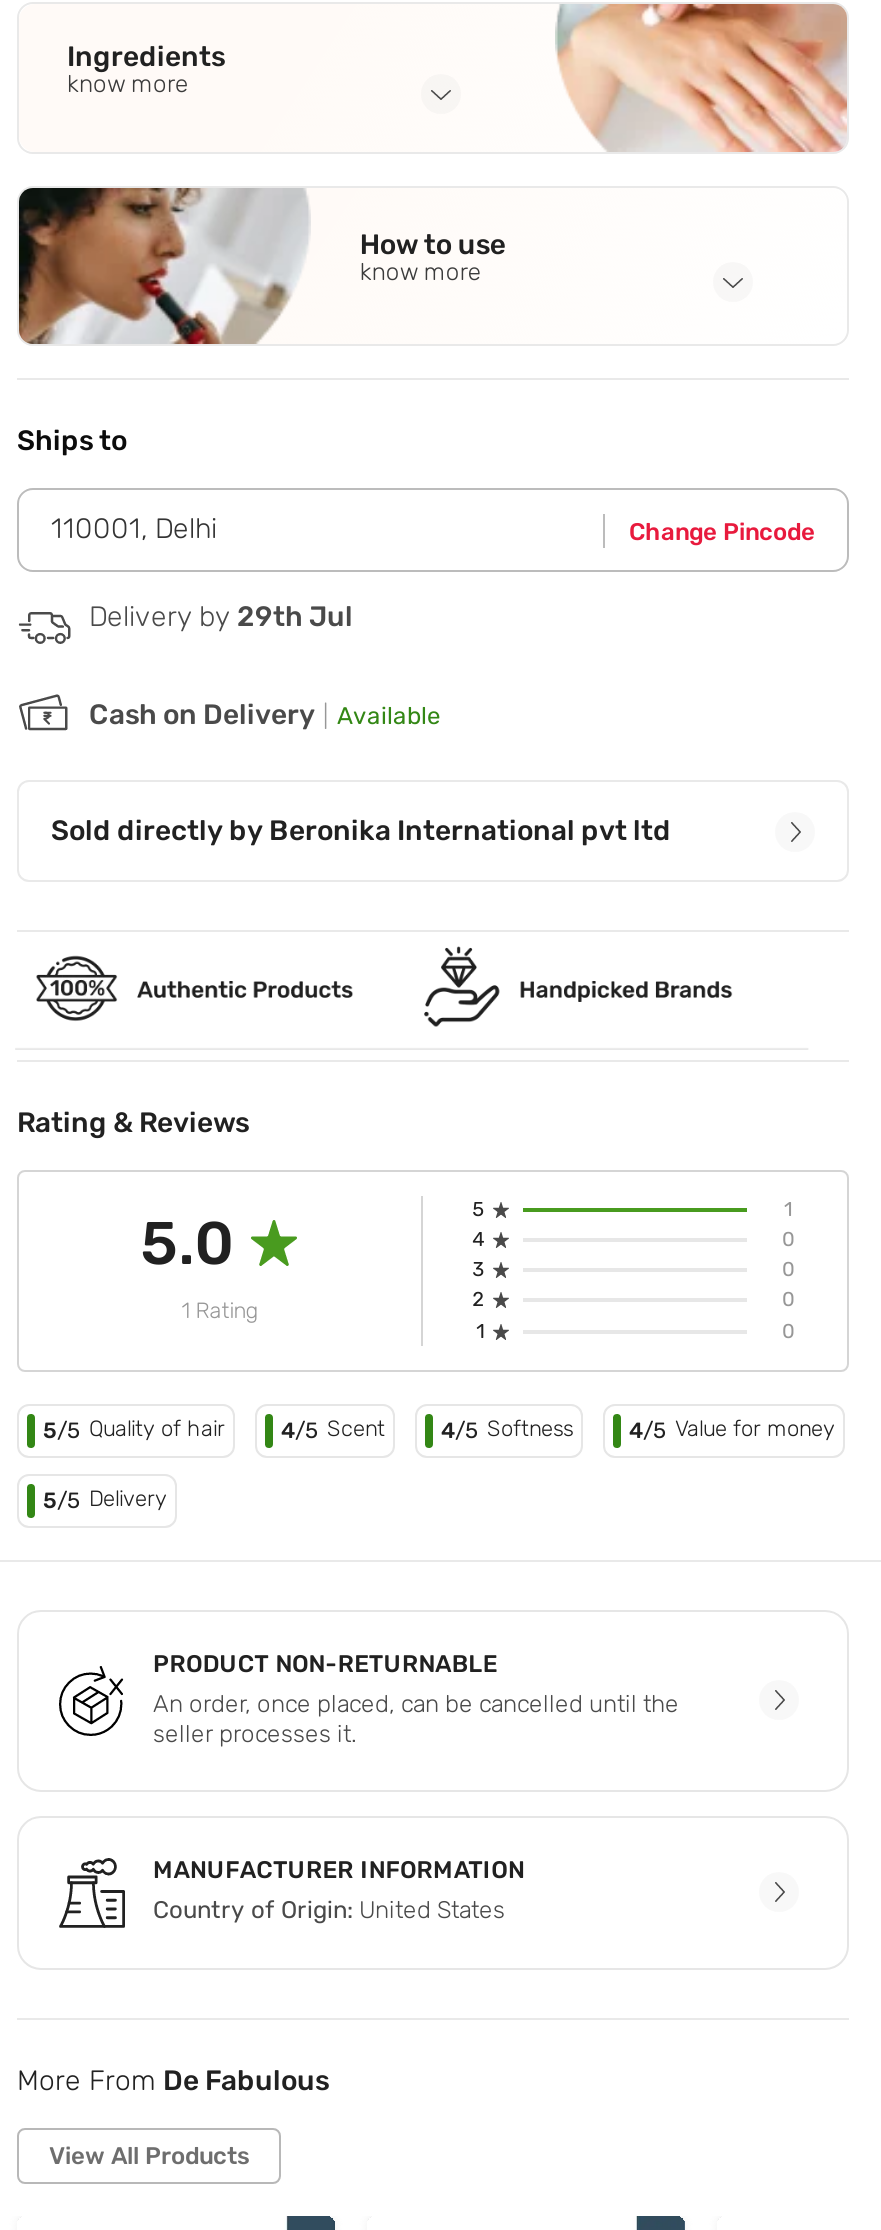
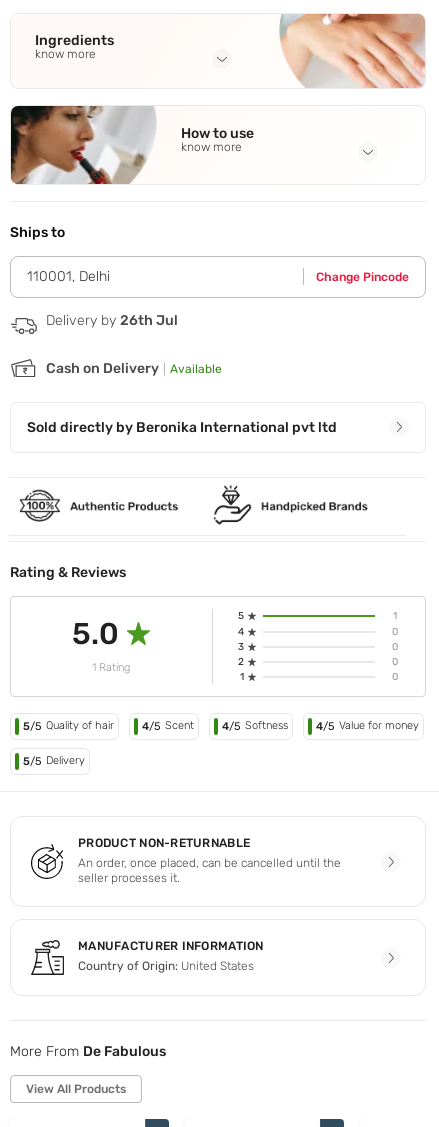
- Delivery by 29th Jul
+ Delivery by 26th Jul
